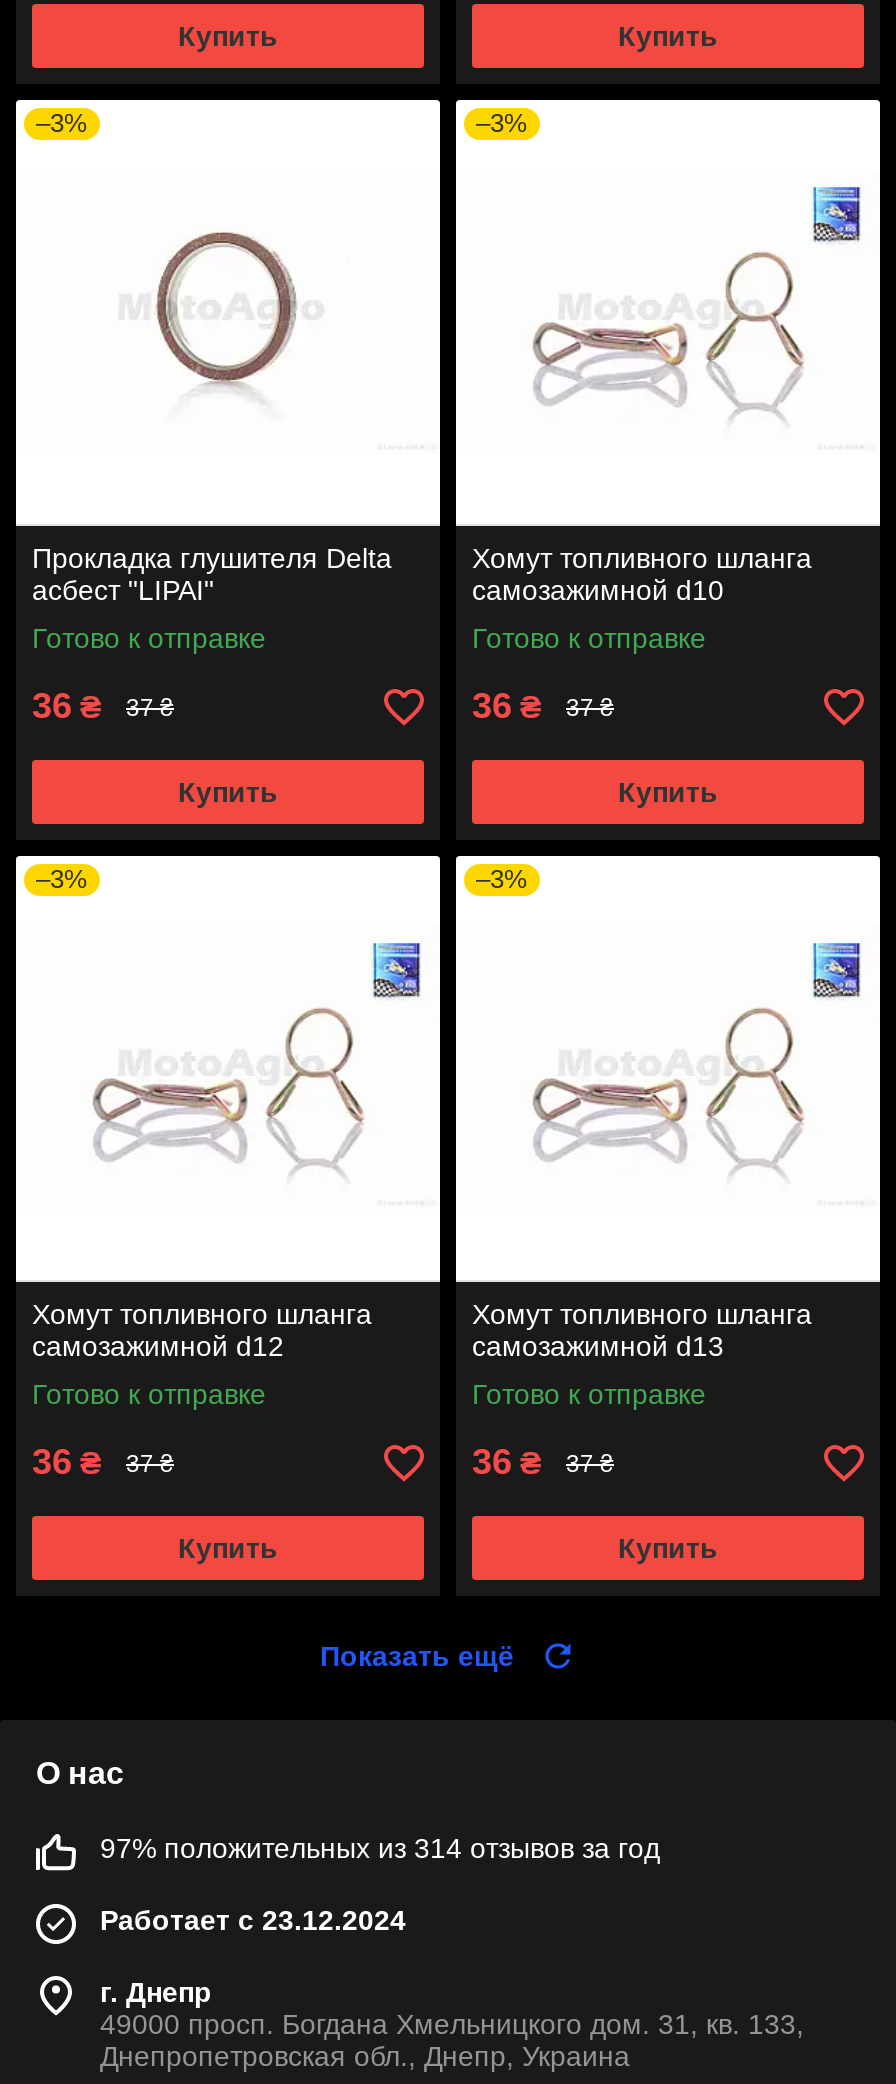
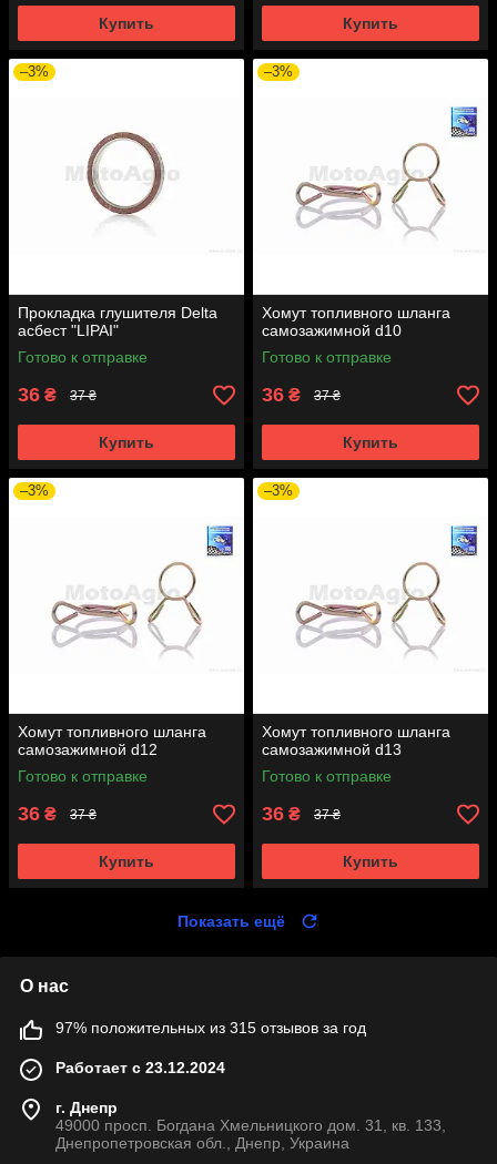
- 97% положительных из 314 отзывов за год
+ 97% положительных из 315 отзывов за год
